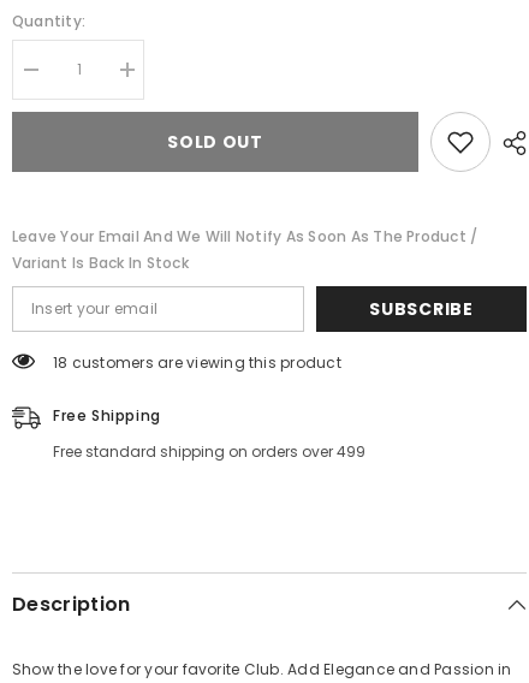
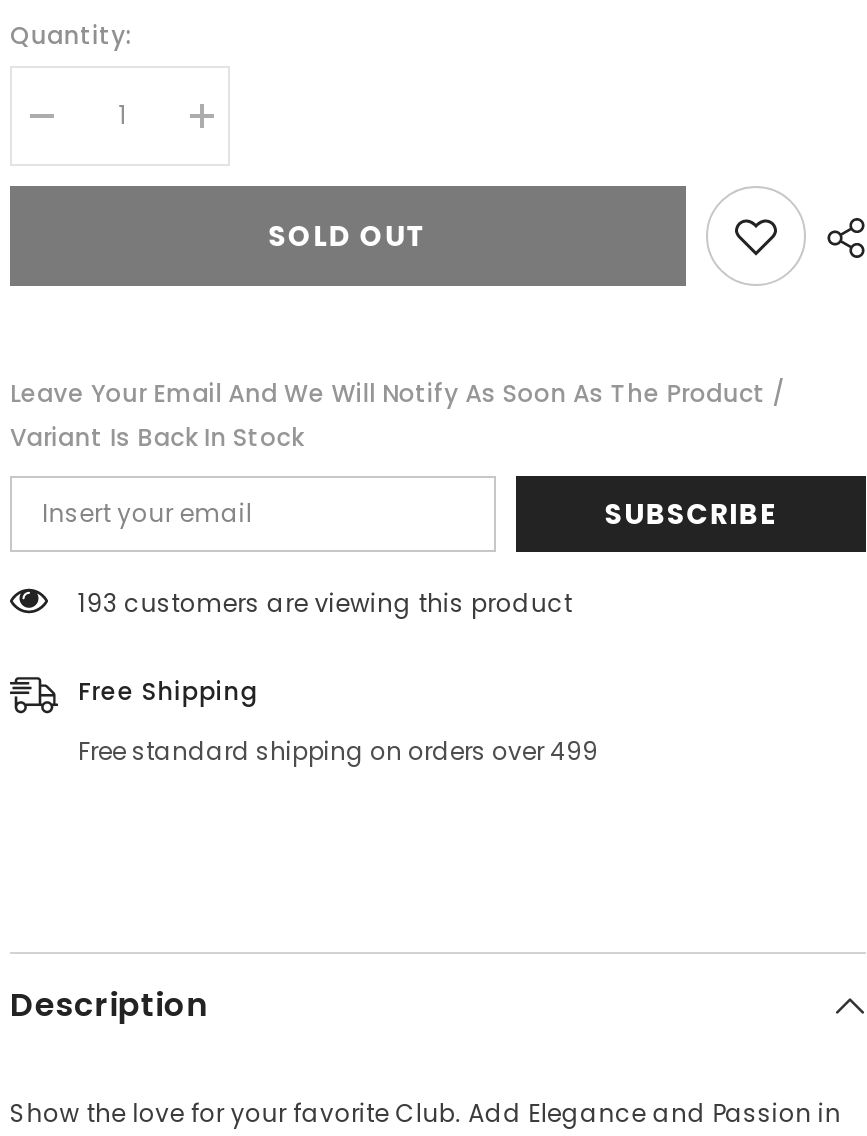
- 18 customers are viewing this product
+ 193 customers are viewing this product
